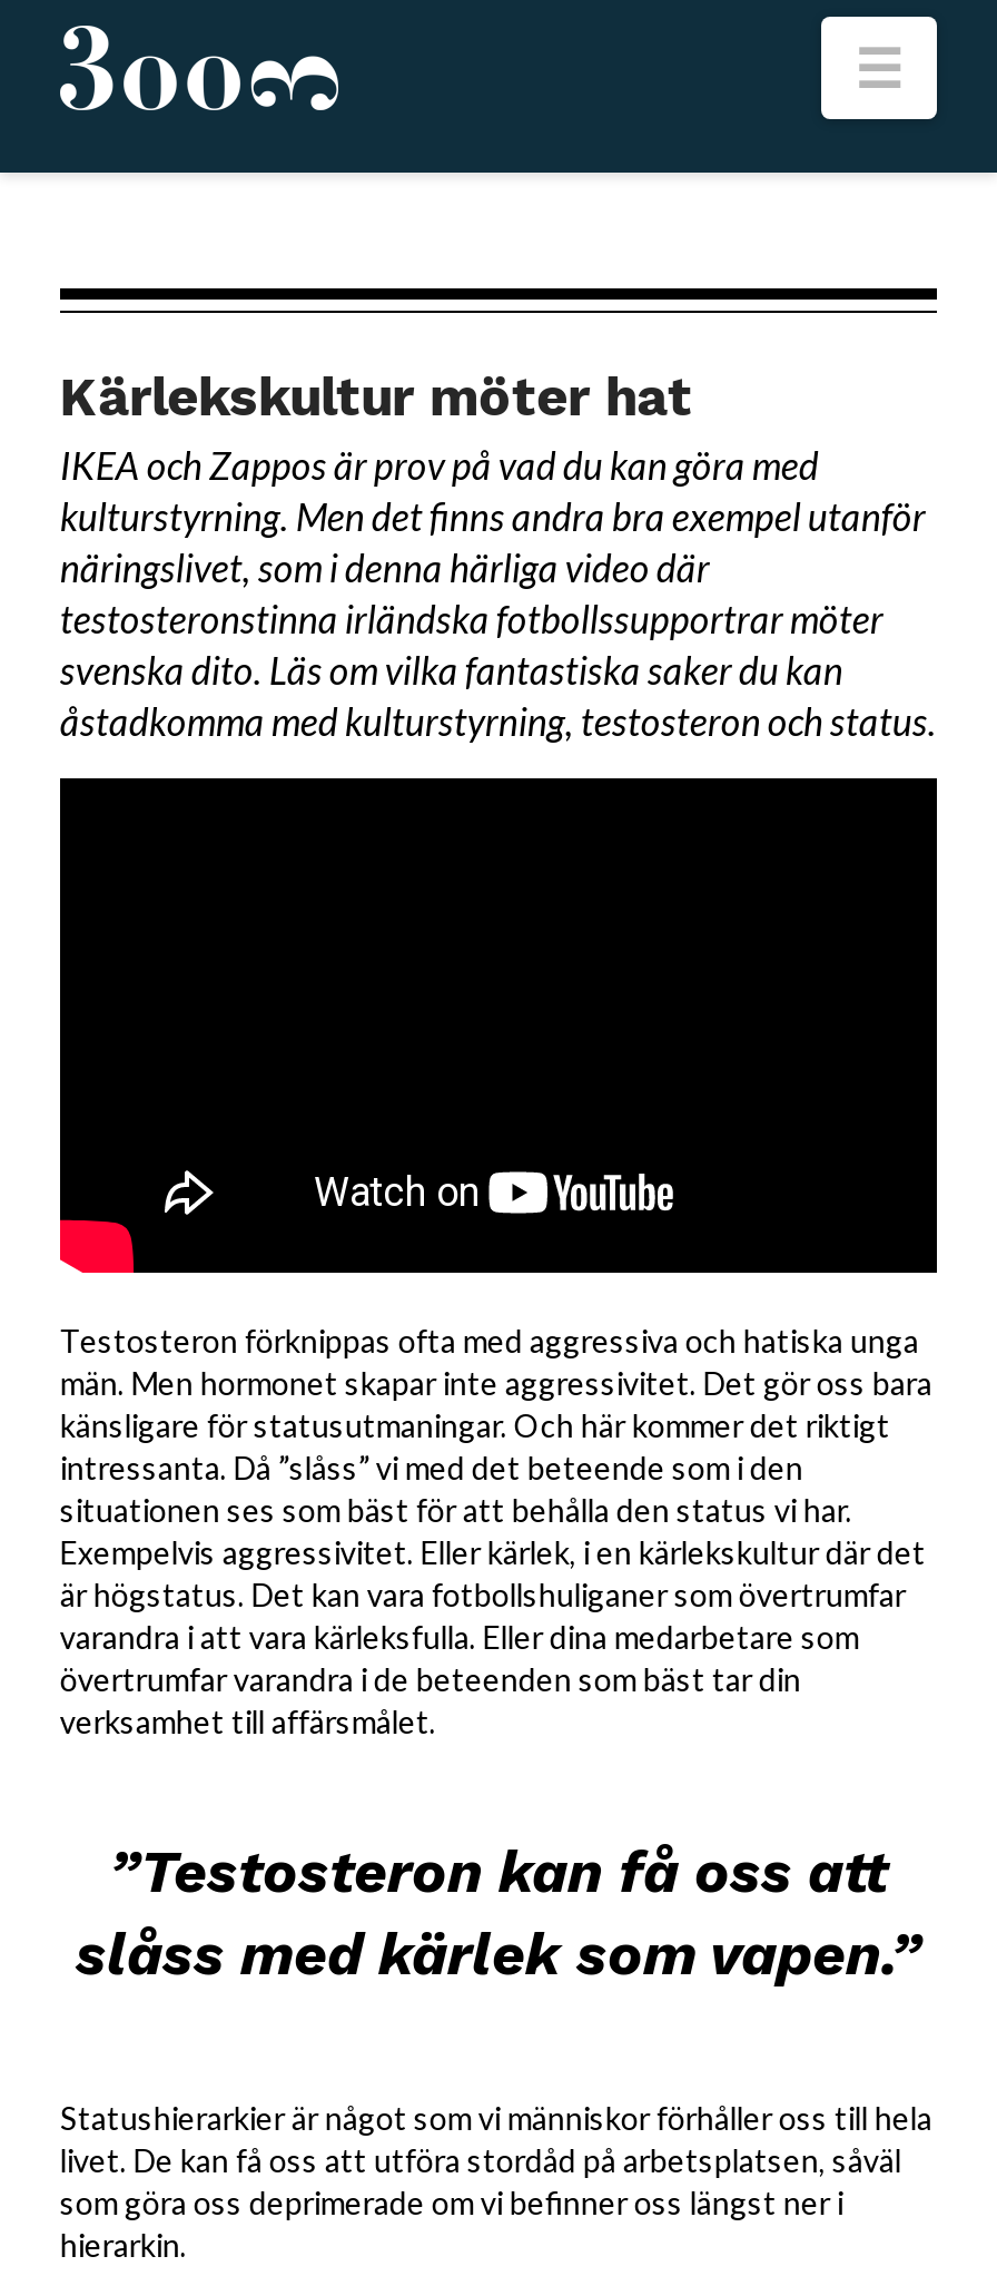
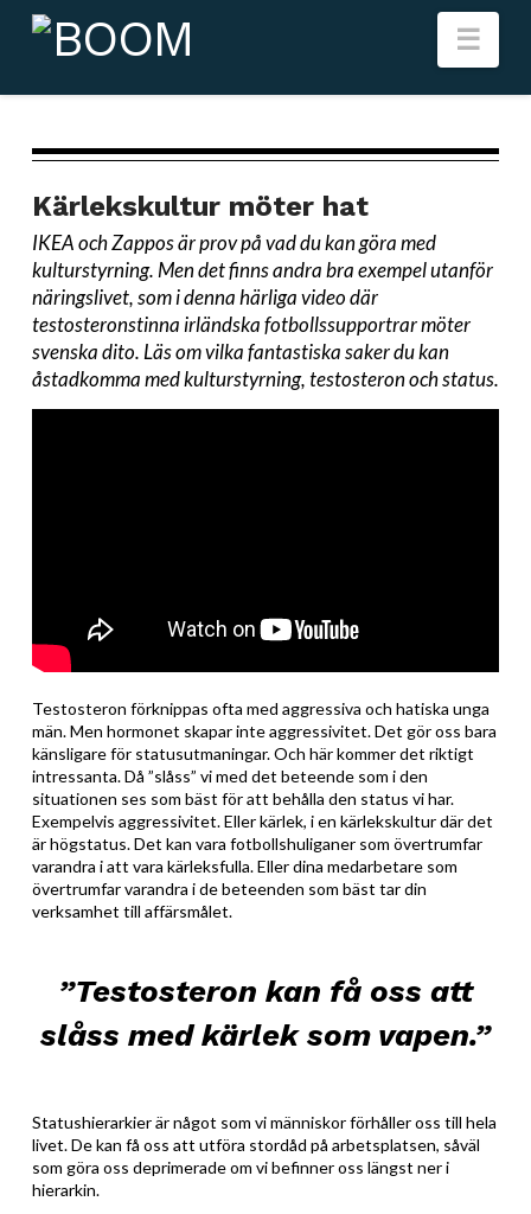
- [image]
+ [image]
